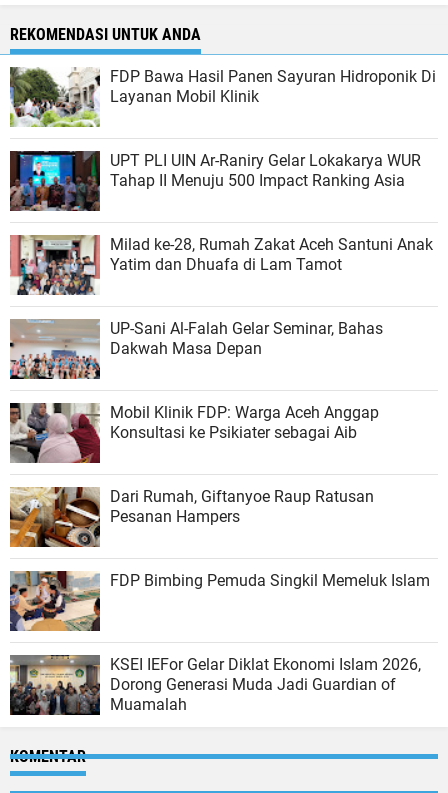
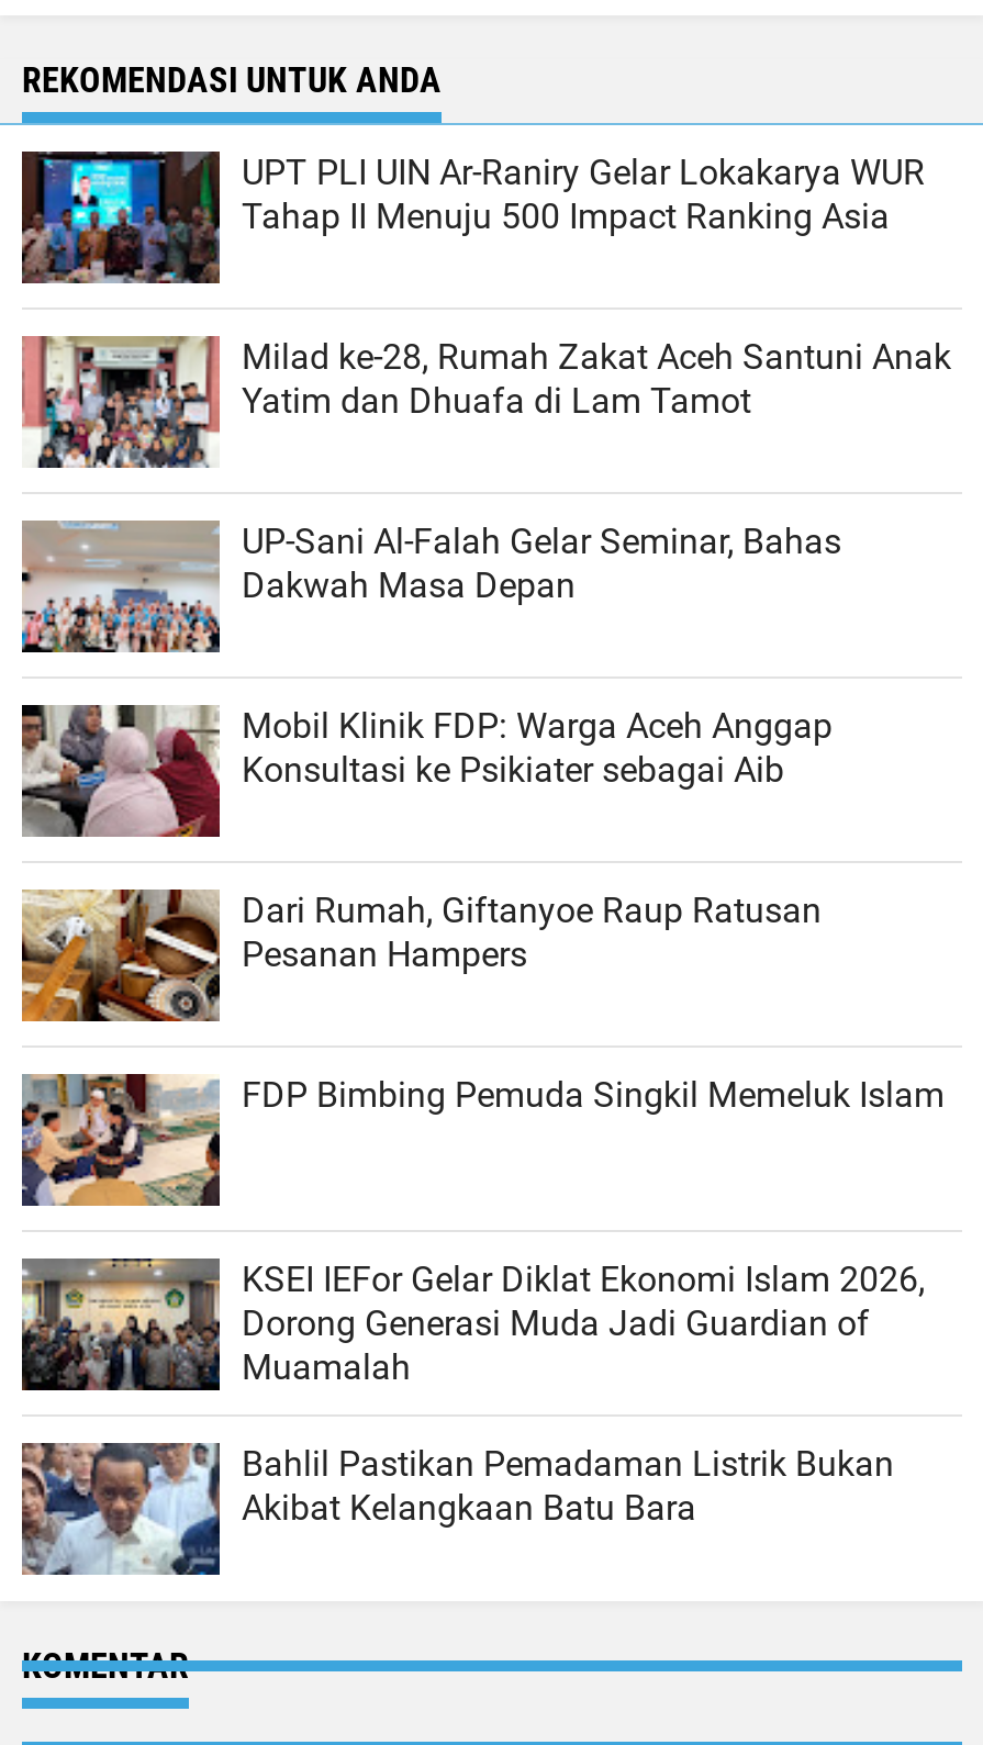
- [image]
- FDP Bawa Hasil Panen Sayuran Hidroponik Di
- Layanan Mobil Klinik

moved up: [image] | UPT PLI UIN Ar-Raniry Gelar Lokakarya WUR | Tahap II Menuju 500 Impact Ranking Asia | ... | Dorong Generasi Muda Jadi Guardian of | Muamalah

+ [image]
+ Bahlil Pastikan Pemadaman Listrik Bukan
+ Akibat Kelangkaan Batu Bara
